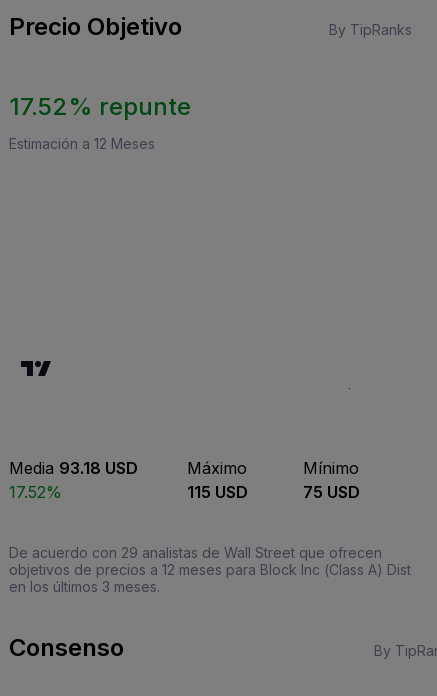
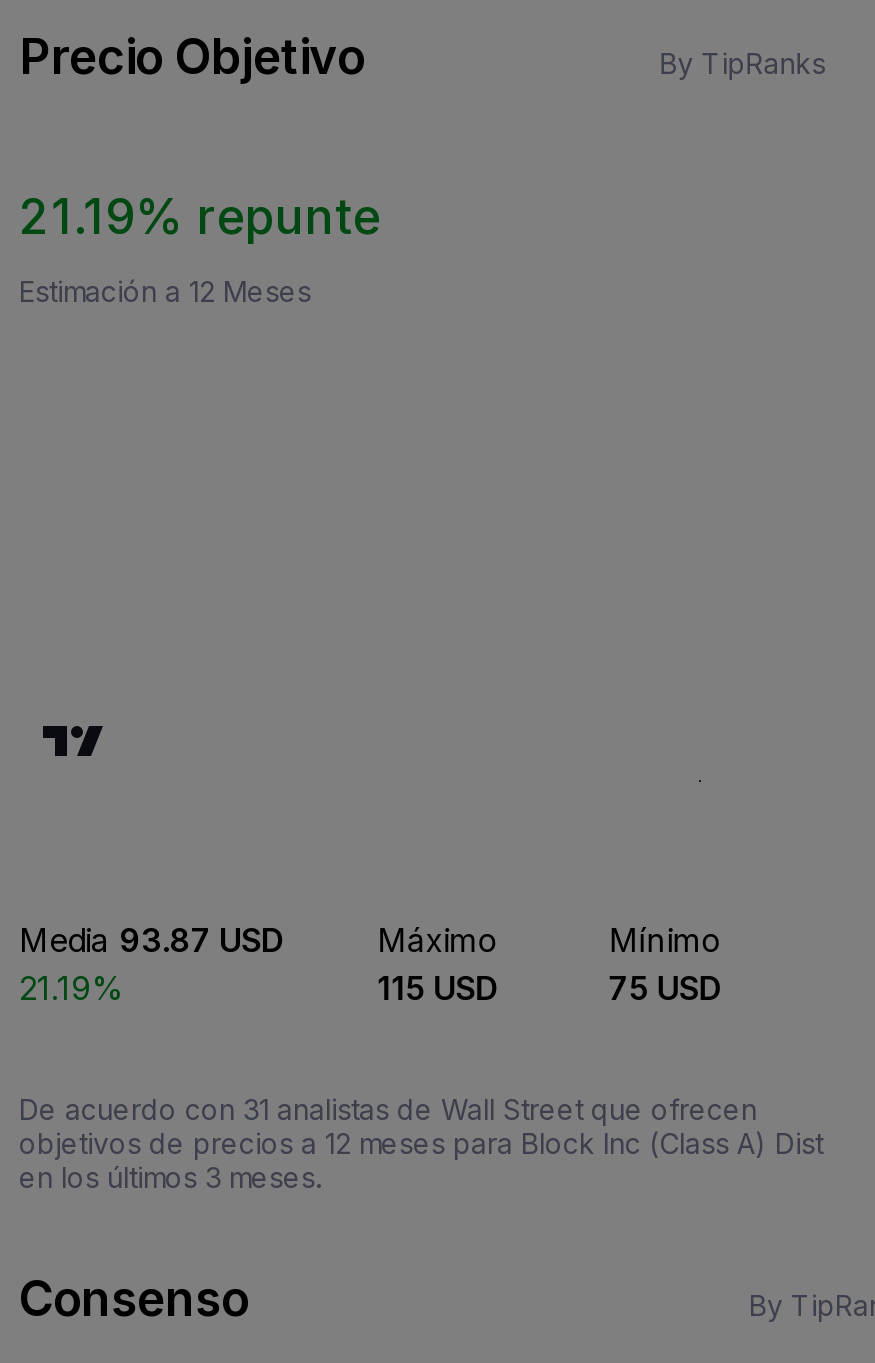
- 17.52% repunte
+ 21.19% repunte

- Media 93.18 USD
+ Media 93.87 USD

- 17.52%
+ 21.19%

- De acuerdo con 29 analistas de Wall Street que ofrecen
+ De acuerdo con 31 analistas de Wall Street que ofrecen
